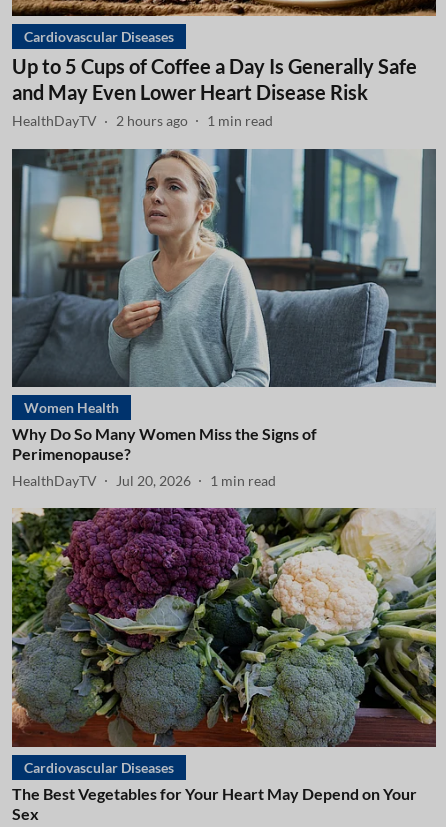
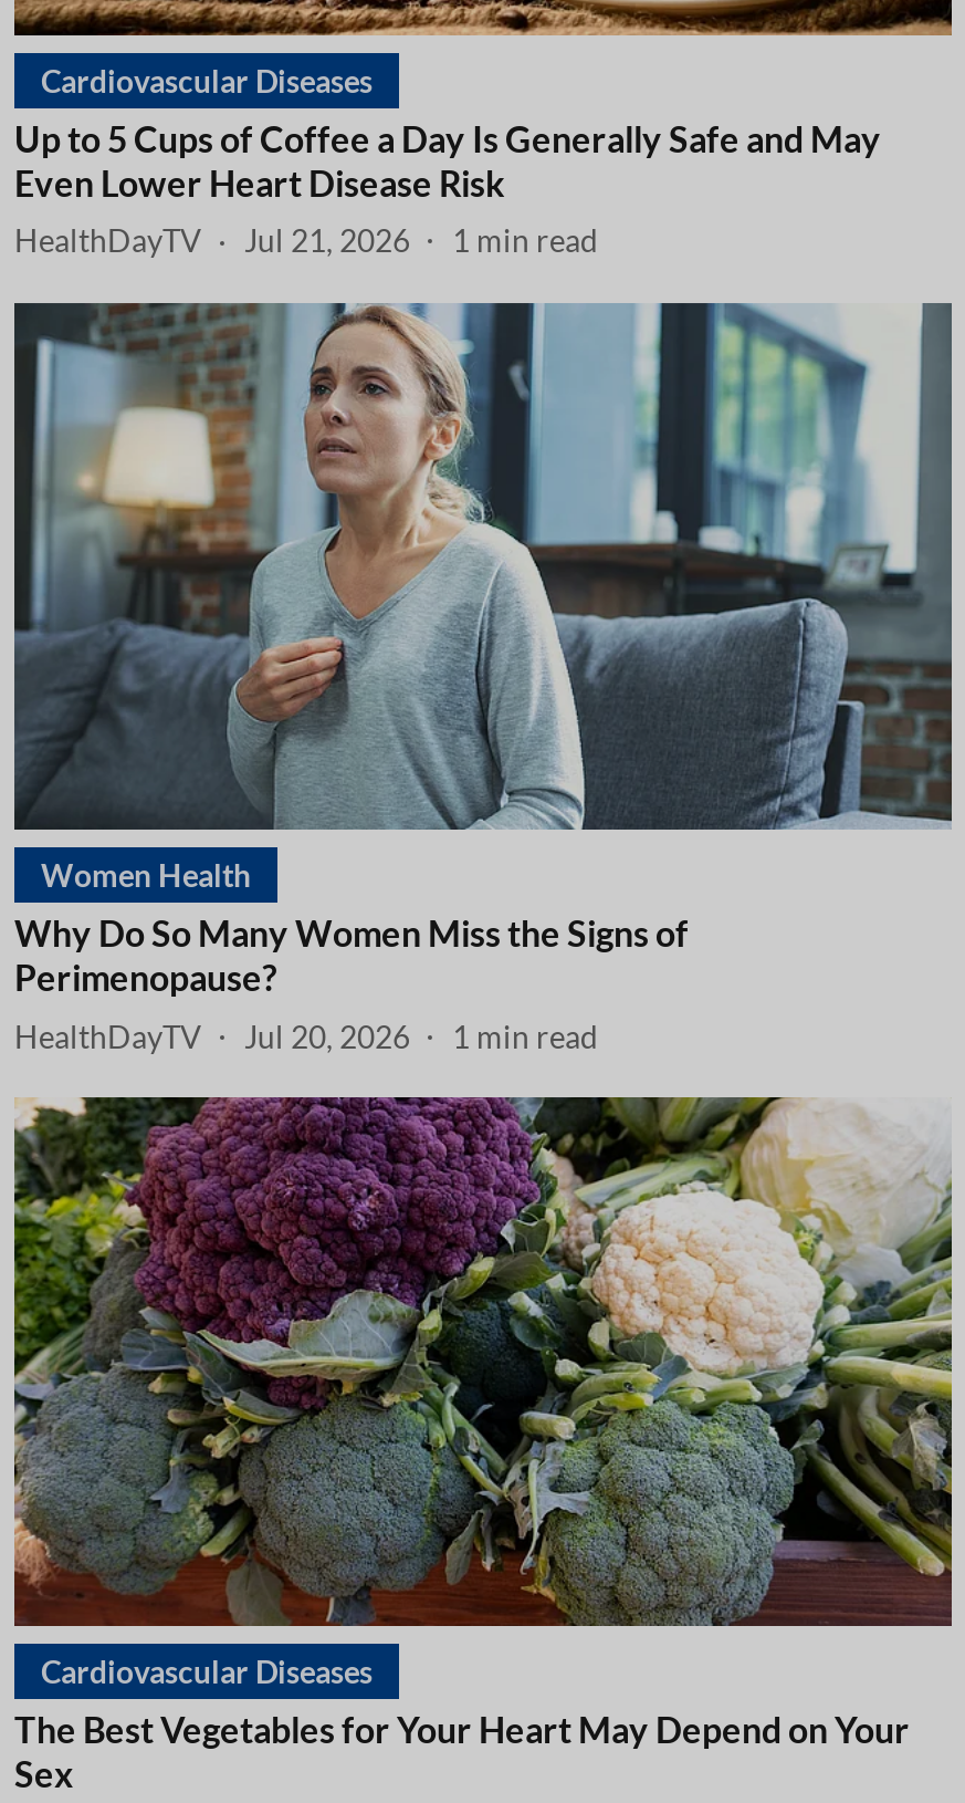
- HealthDayTV 2 hours ago 1 min read
+ HealthDayTV Jul 21, 2026 1 min read
